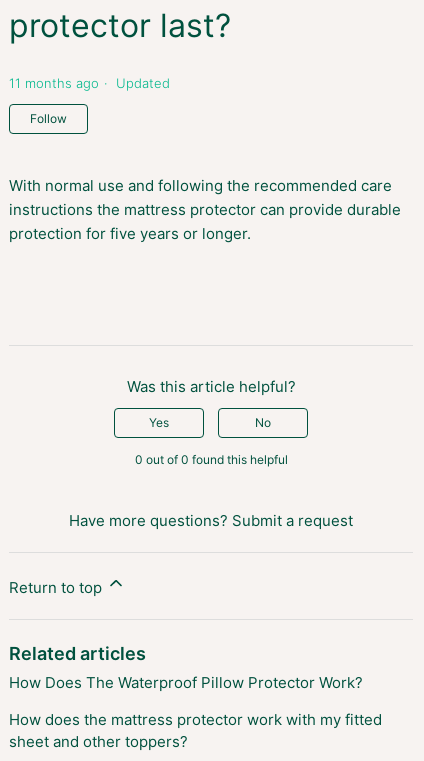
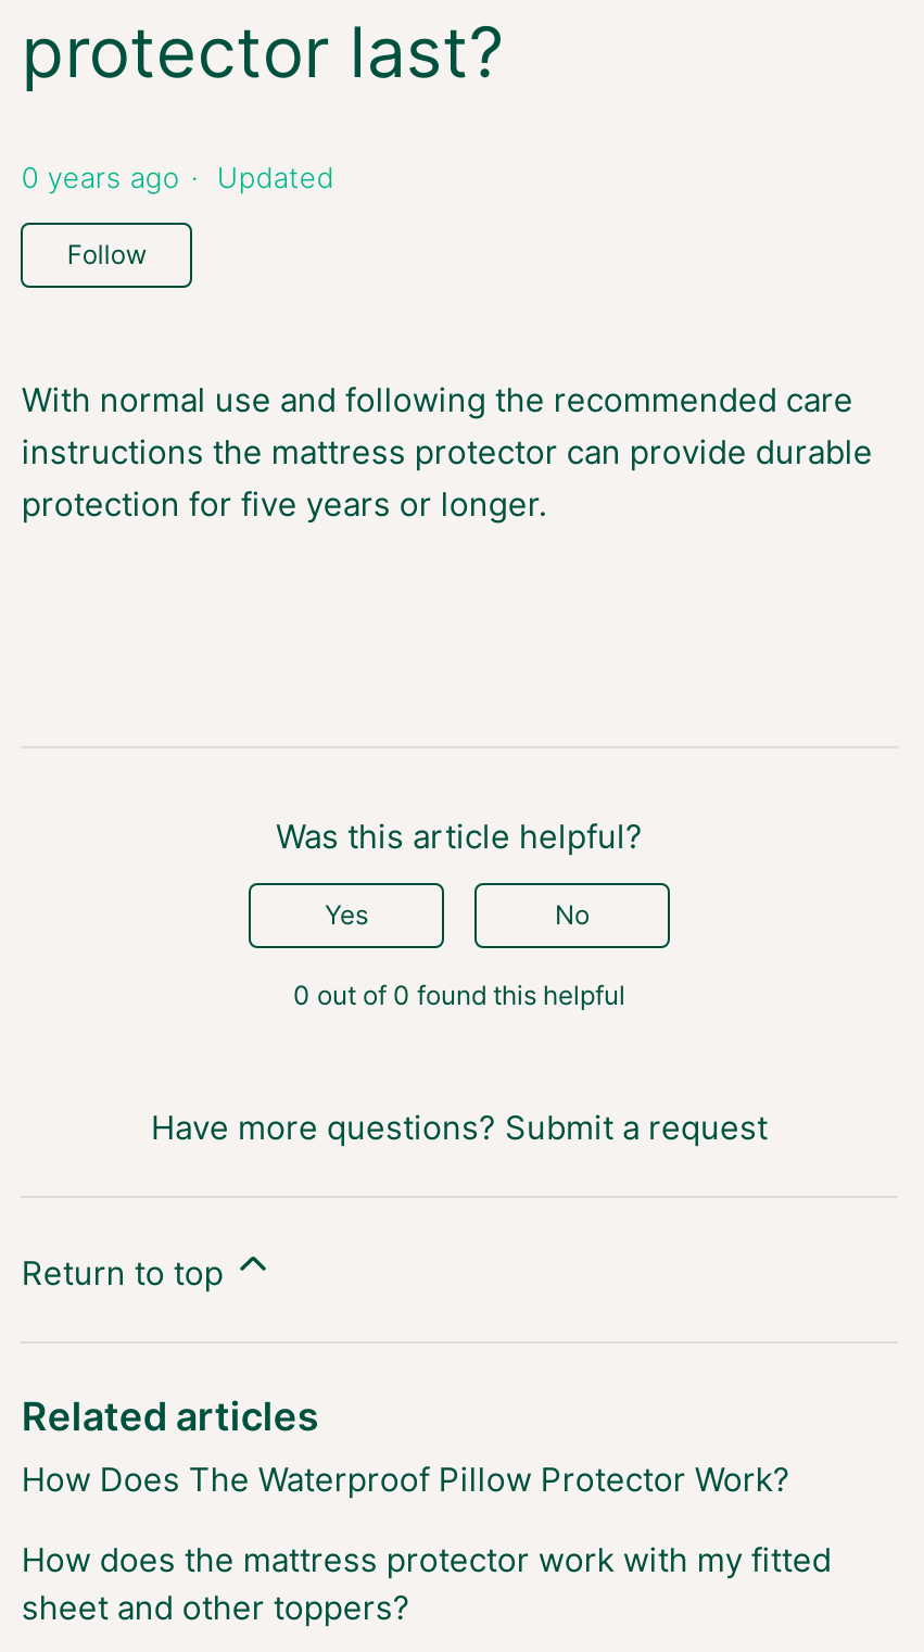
- 11 months ago Updated
+ 0 years ago Updated
